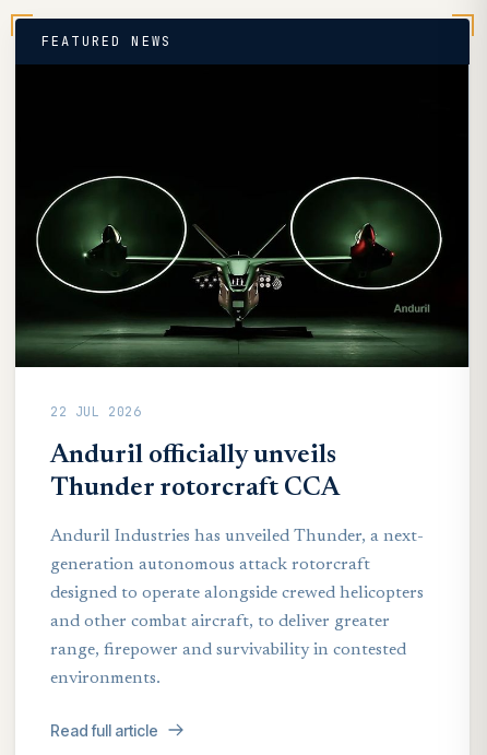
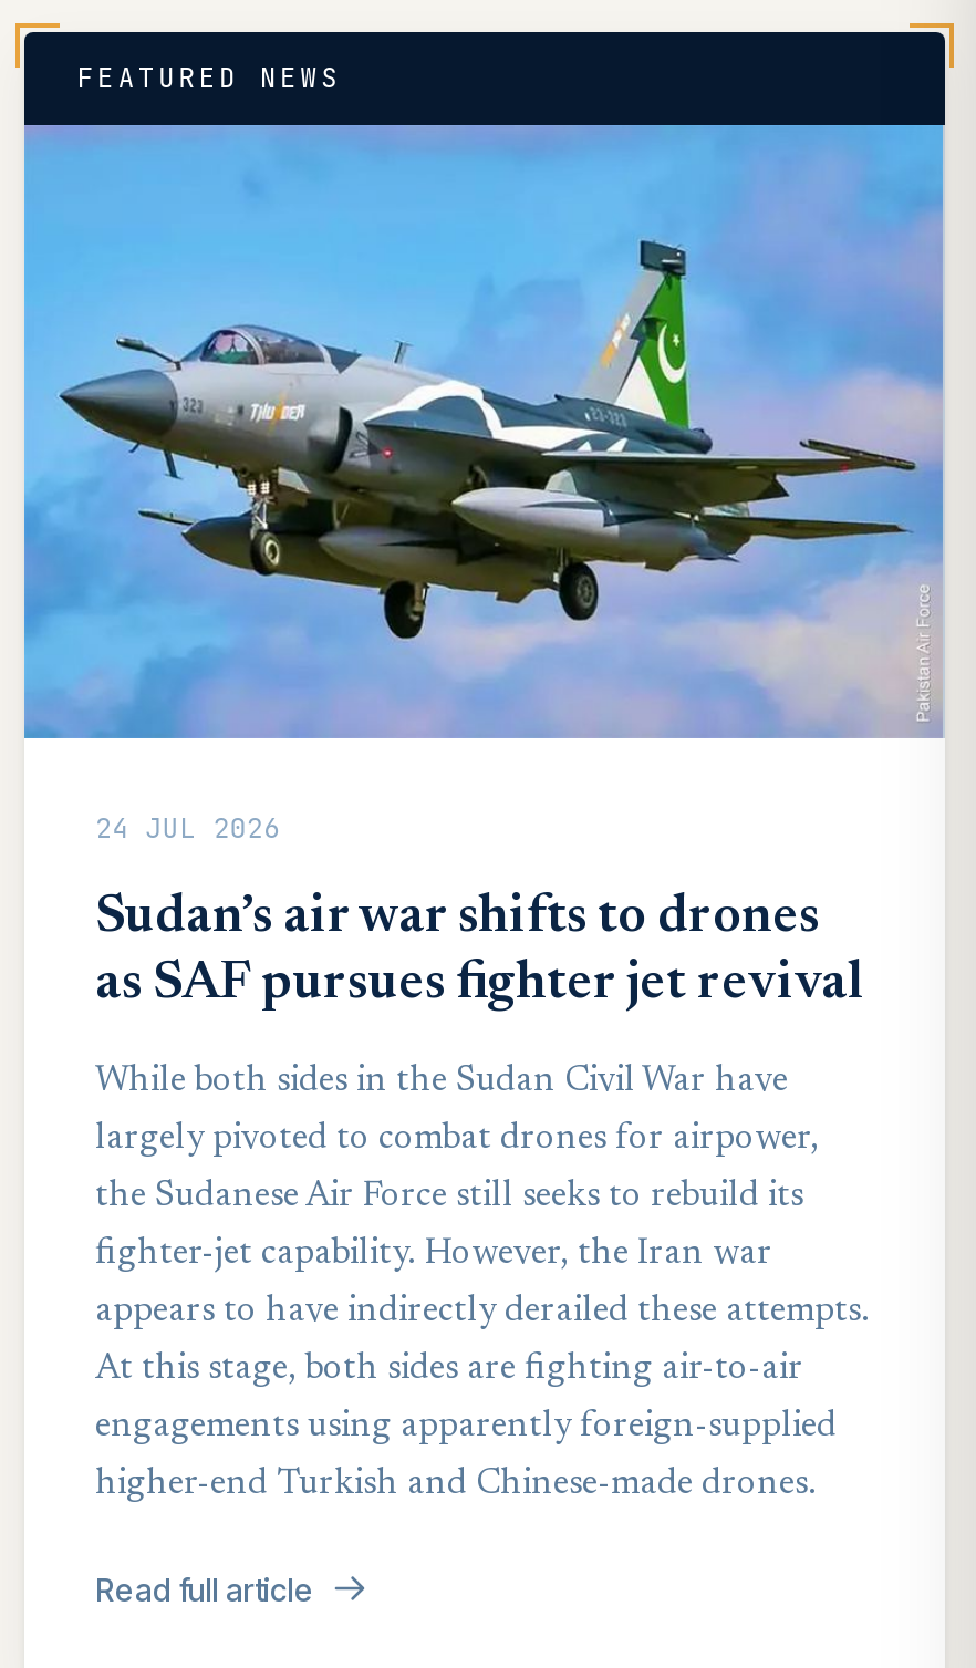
- [image]
- 22 JUL 2026
- Anduril officially unveils
- Thunder rotorcraft CCA
- Anduril Industries has unveiled Thunder, a next-
- generation autonomous attack rotorcraft
- designed to operate alongside crewed helicopters
- and other combat aircraft, to deliver greater
- range, firepower and survivability in contested
- environments.
+ [image]
+ 24 JUL 2026
+ Sudan’s air war shifts to drones
+ as SAF pursues fighter jet revival
+ While both sides in the Sudan Civil War have
+ largely pivoted to combat drones for airpower,
+ the Sudanese Air Force still seeks to rebuild its
+ fighter-jet capability. However, the Iran war
+ appears to have indirectly derailed these attempts.
+ At this stage, both sides are fighting air-to-air
+ engagements using apparently foreign-supplied
+ higher-end Turkish and Chinese-made drones.
